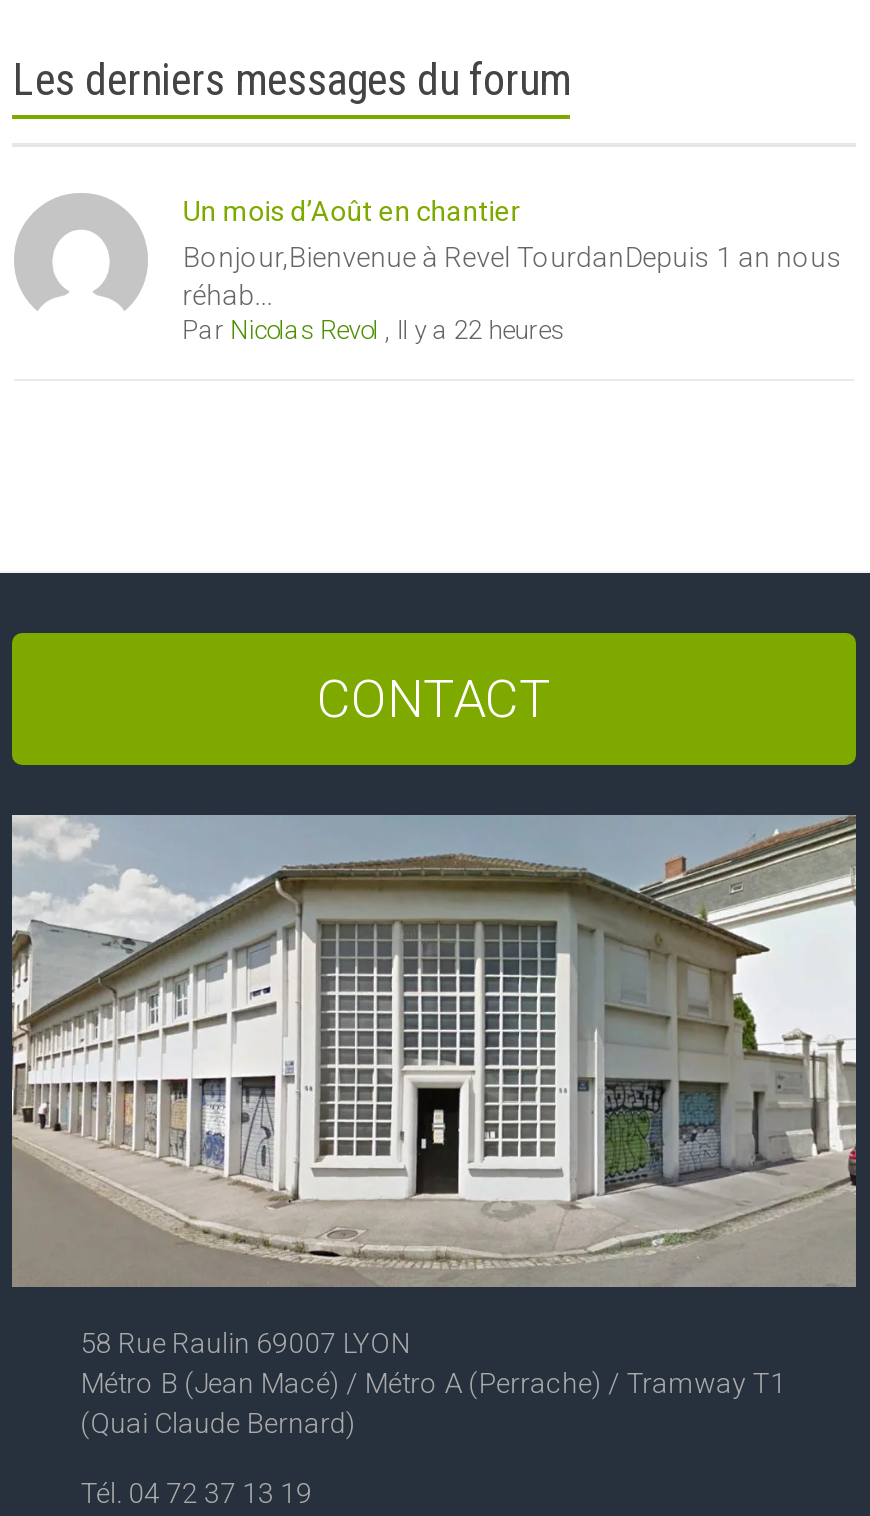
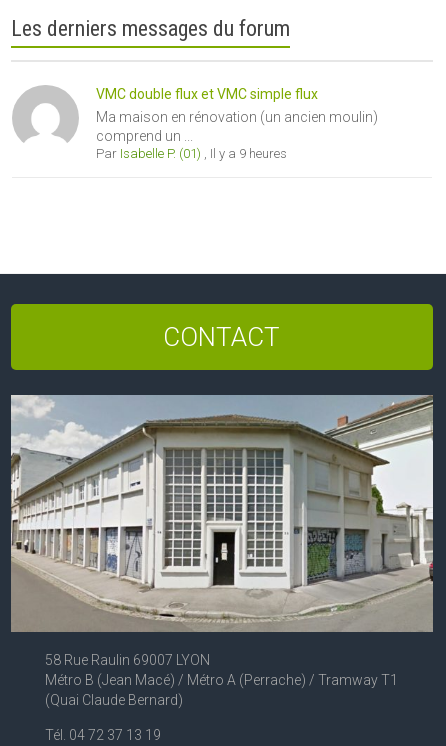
- Un mois d’Août en chantier
- Bonjour,Bienvenue à Revel TourdanDepuis 1 an nous
- réhab...
- Par Nicolas Revol, Il y a 22 heures
+ VMC double flux et VMC simple flux
+ Ma maison en rénovation (un ancien moulin)
+ comprend un ...
+ Par Isabelle P. (01), Il y a 9 heures
